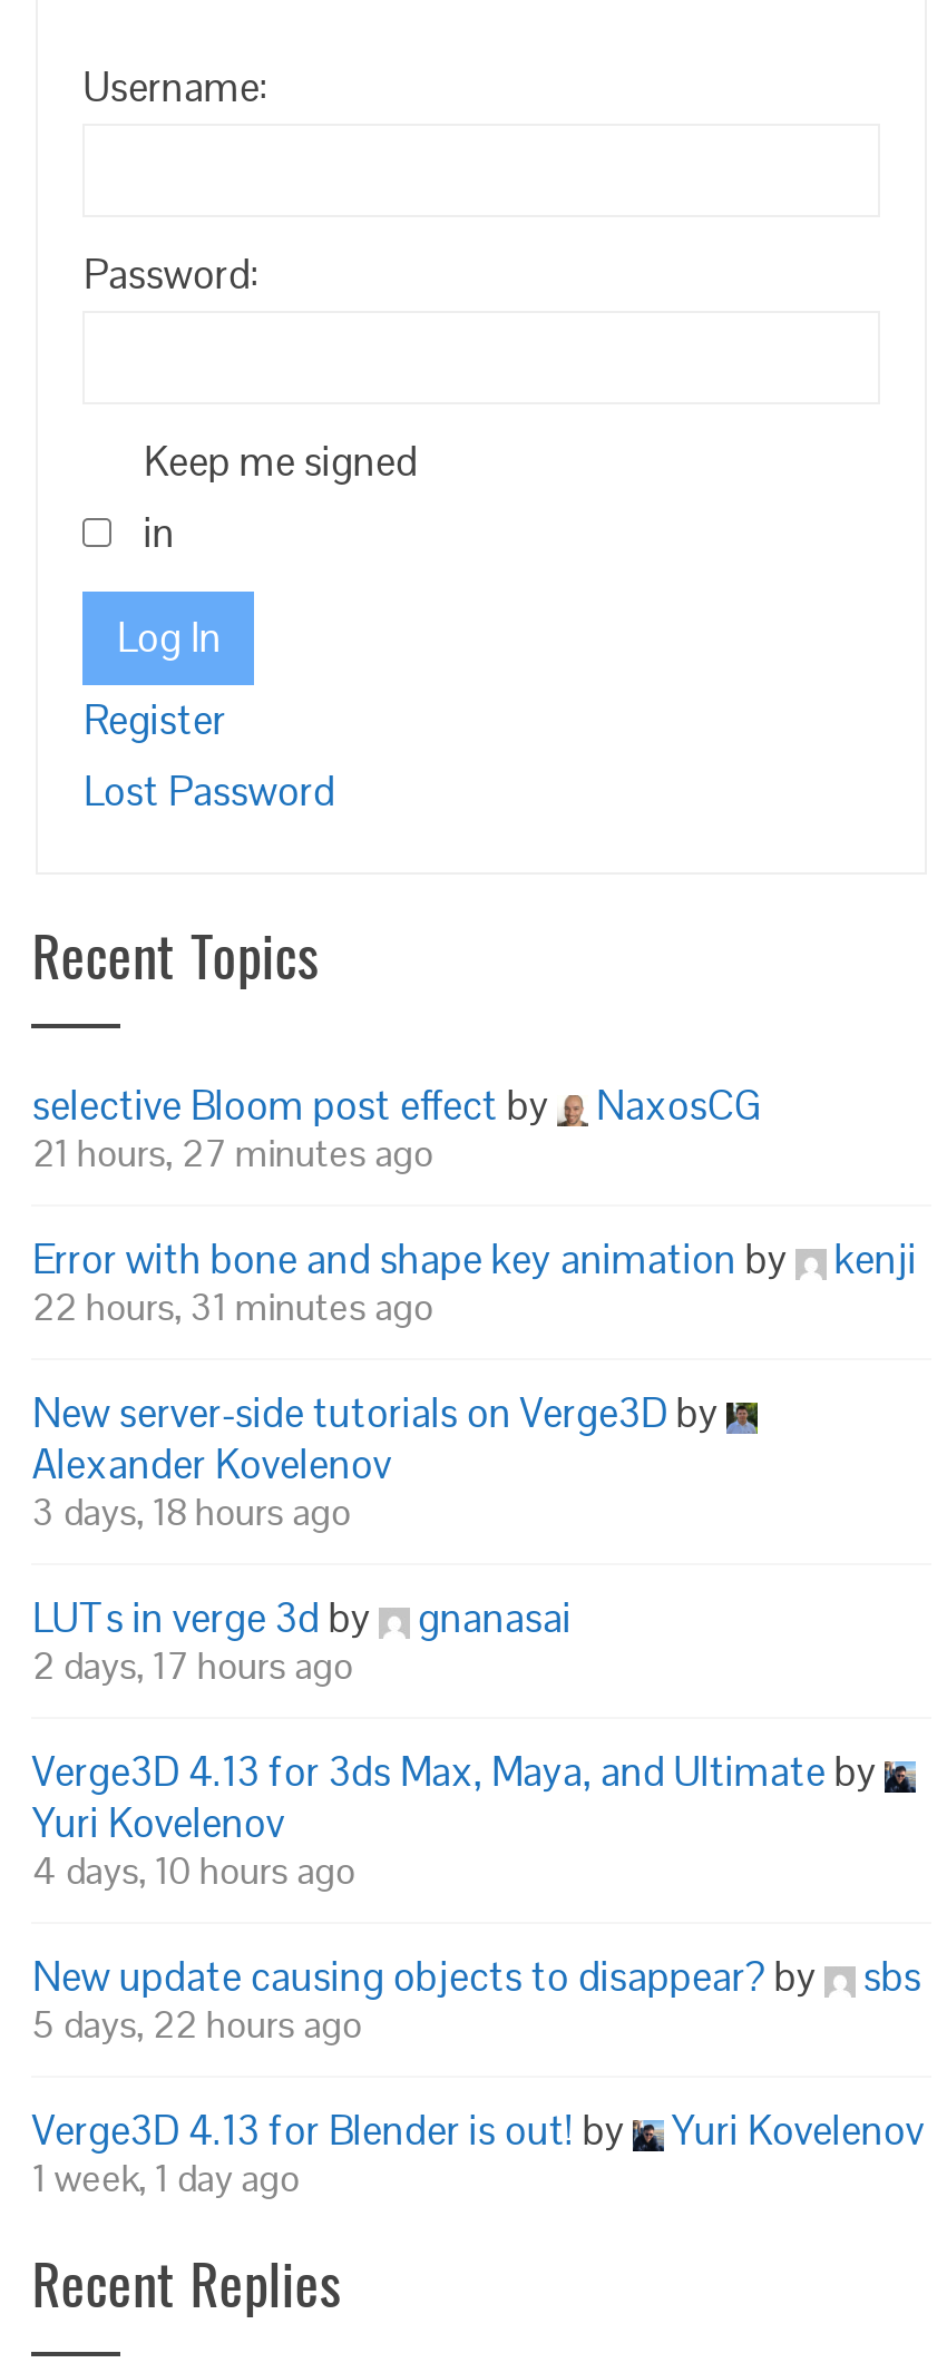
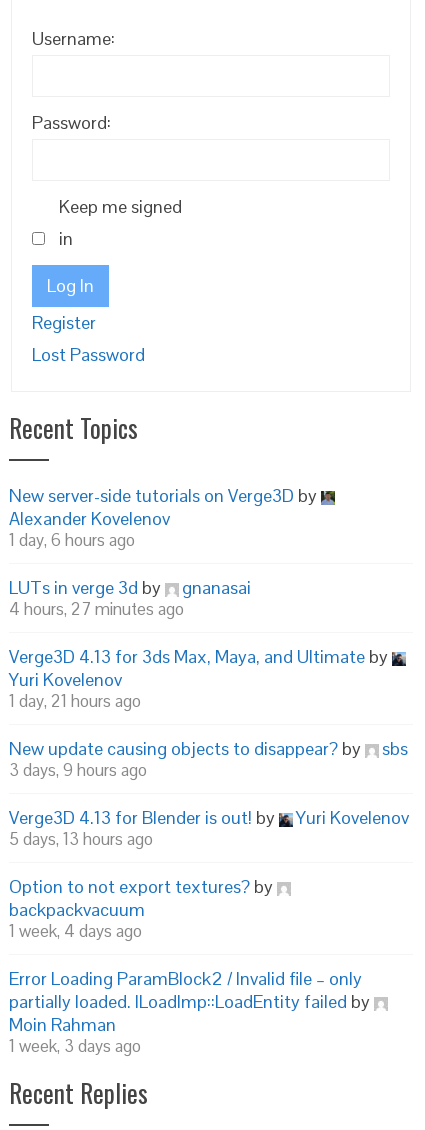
- selective Bloom post effect by
- NaxosCG
- 21 hours, 27 minutes ago
- Error with bone and shape key animation by
- kenji
- 22 hours, 31 minutes ago

moved up: New server-side tutorials on Verge3D by | Alexander Kovelenov

- 3 days, 18 hours ago
+ 1 day, 6 hours ago

moved up: LUTs in verge 3d by | gnanasai

- 2 days, 17 hours ago
+ 4 hours, 27 minutes ago

moved up: Verge3D 4.13 for 3ds Max, Maya, and Ultimate by | Yuri Kovelenov

- 4 days, 10 hours ago
+ 1 day, 21 hours ago

moved up: New update causing objects to disappear? by | sbs

- 5 days, 22 hours ago
+ 3 days, 9 hours ago

moved up: Verge3D 4.13 for Blender is out! by | Yuri Kovelenov

- 1 week, 1 day ago
+ 5 days, 13 hours ago
+ Option to not export textures? by
+ backpackvacuum
+ 1 week, 4 days ago
+ Error Loading ParamBlock2 / Invalid file – only
+ partially loaded. ILoadImp::LoadEntity failed by
+ Moin Rahman
+ 1 week, 3 days ago
